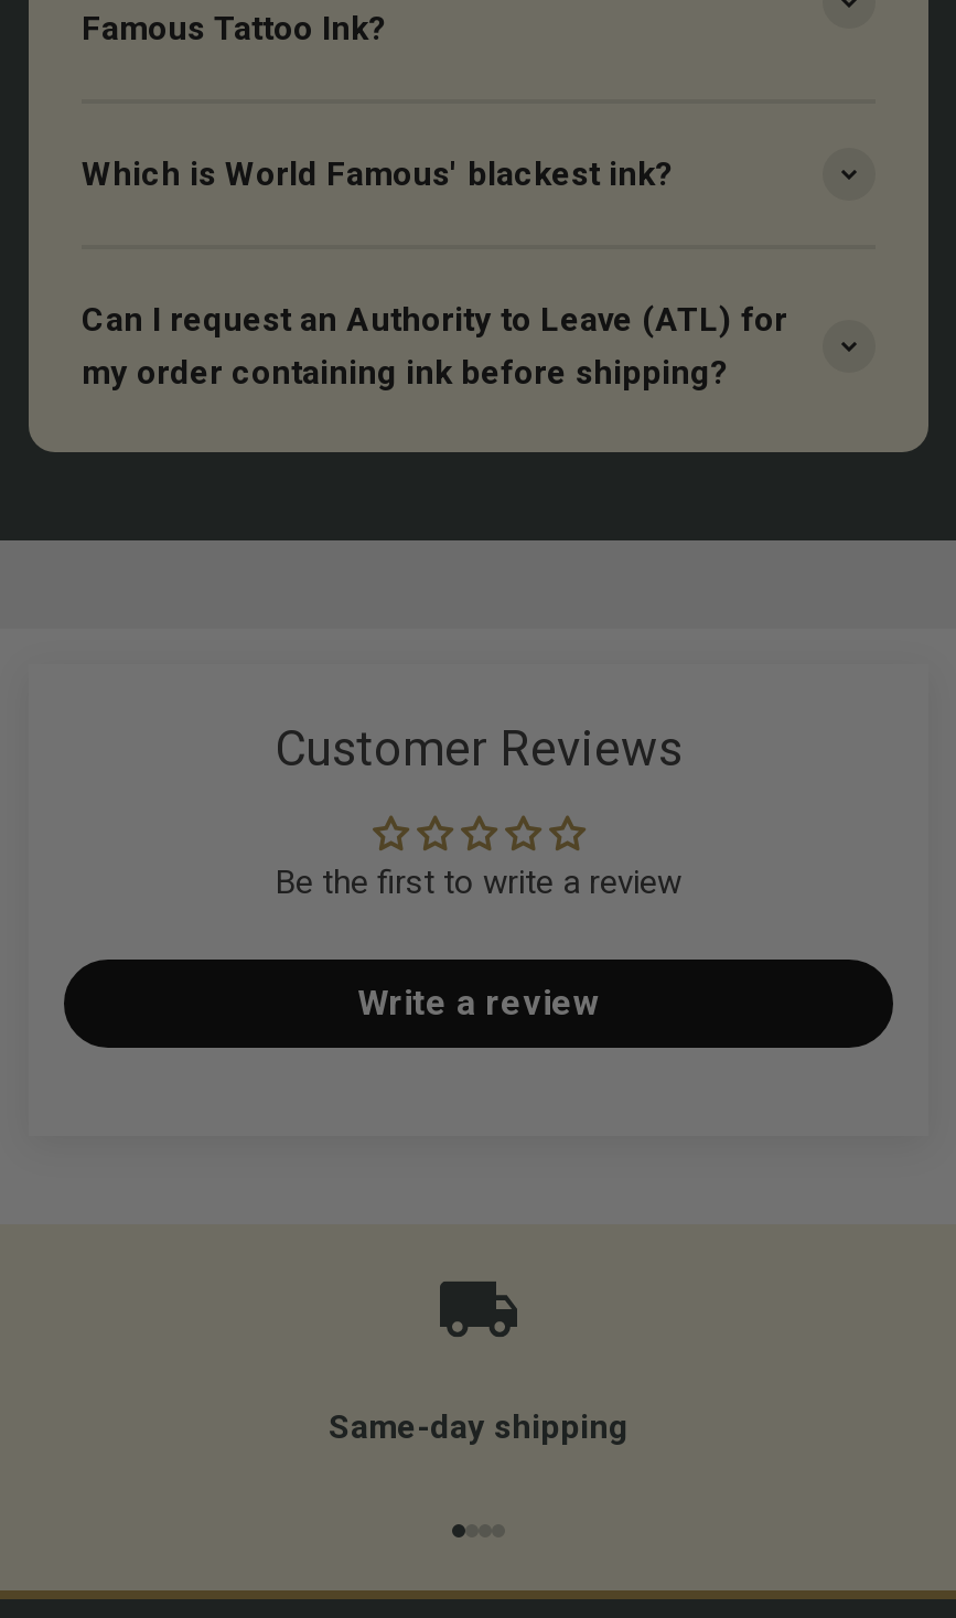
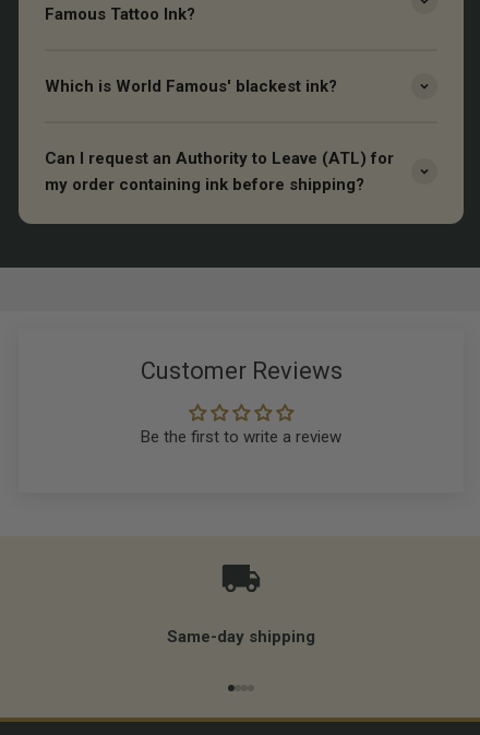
- Write a review
